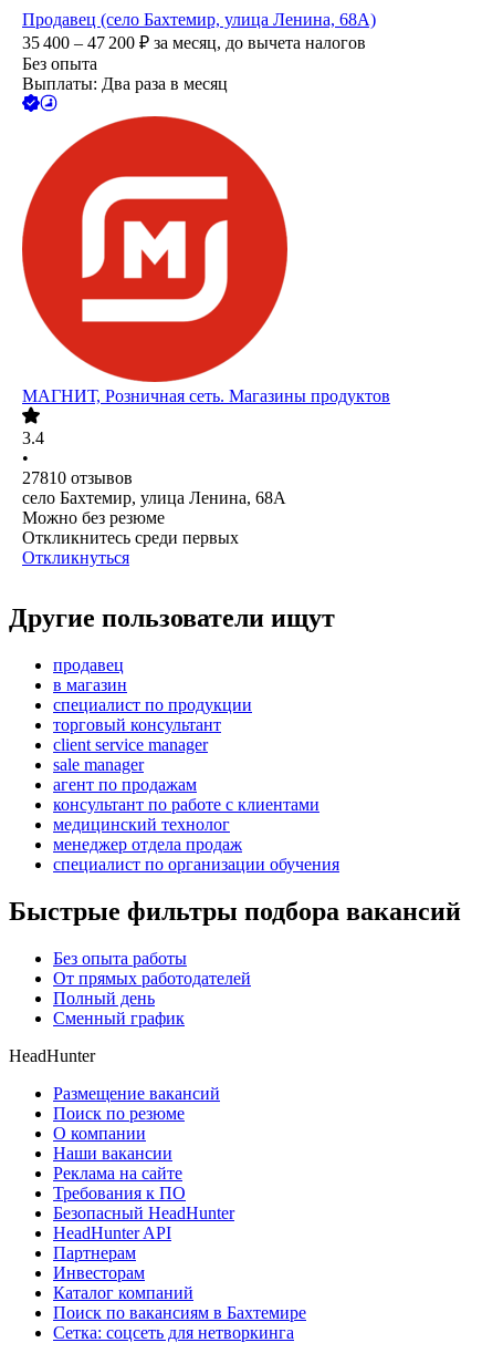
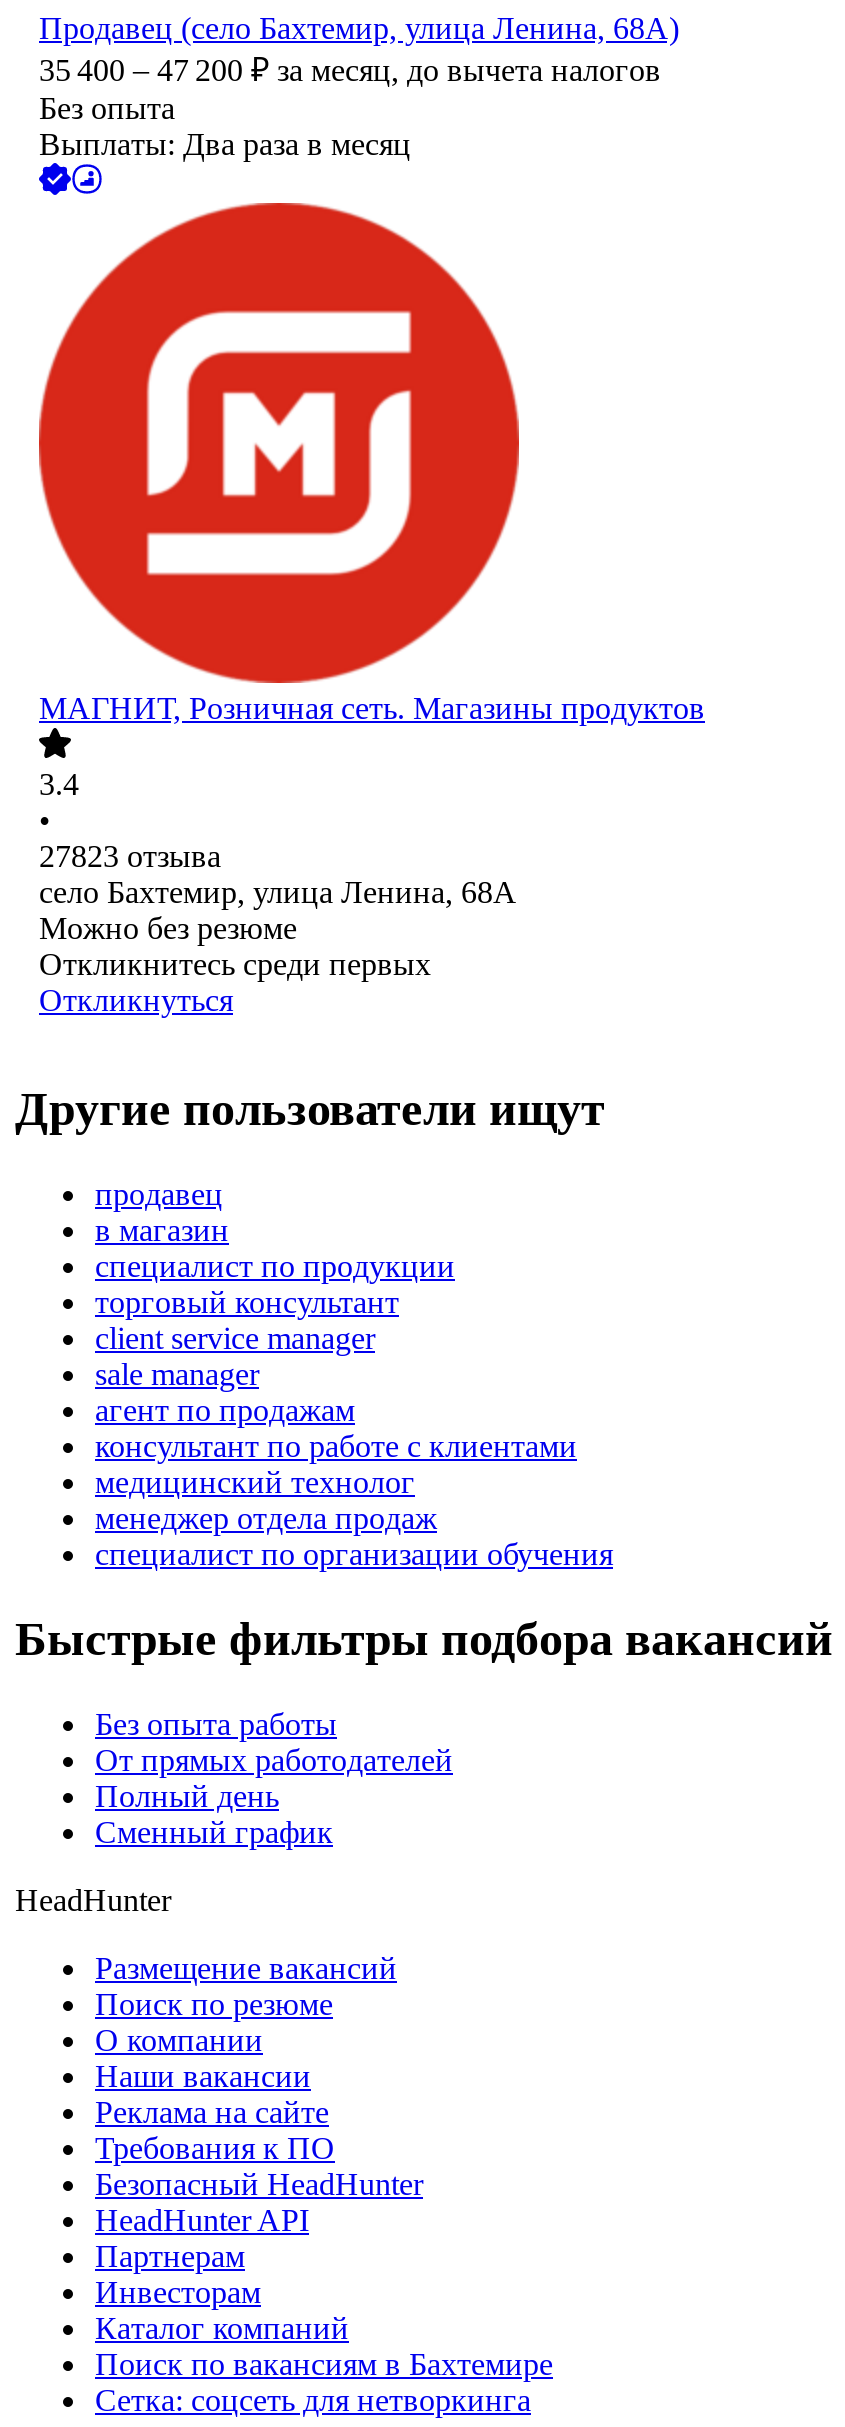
- 27810 отзывов
+ 27823 отзыва
